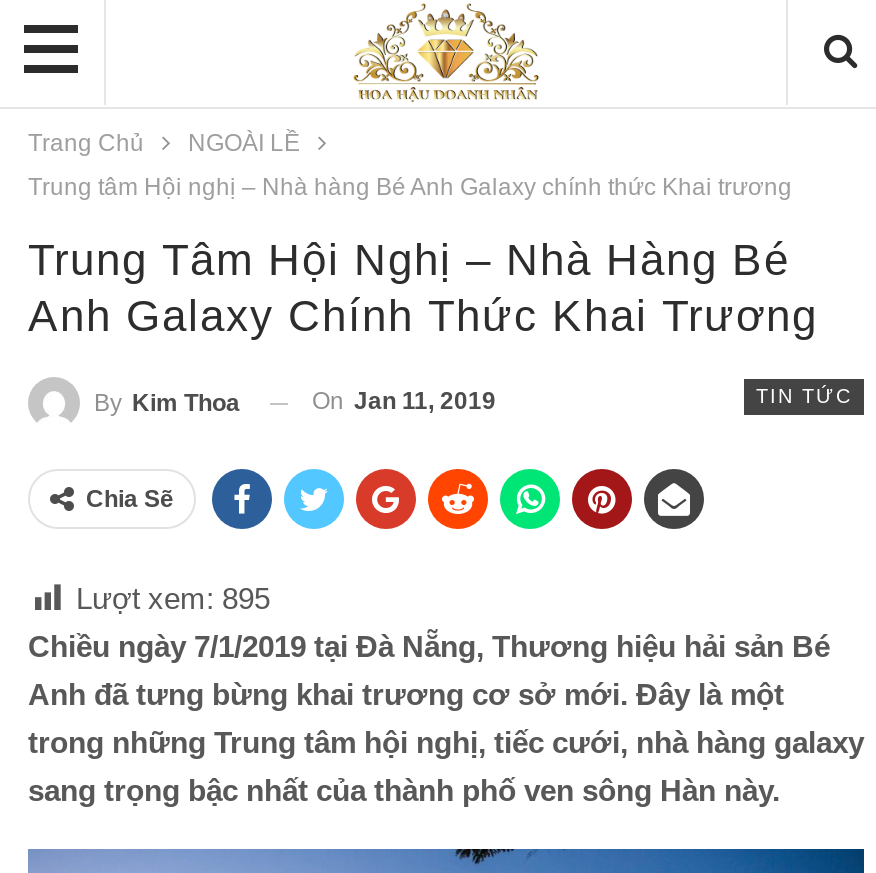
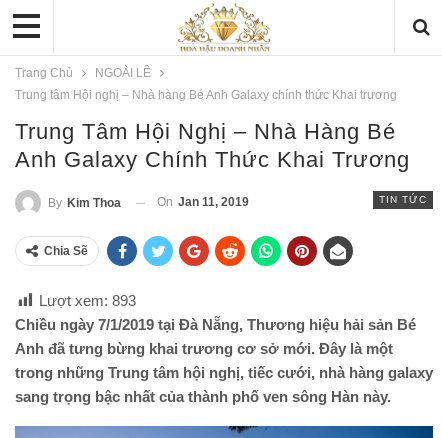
- Lượt xem: 895
+ Lượt xem: 893
